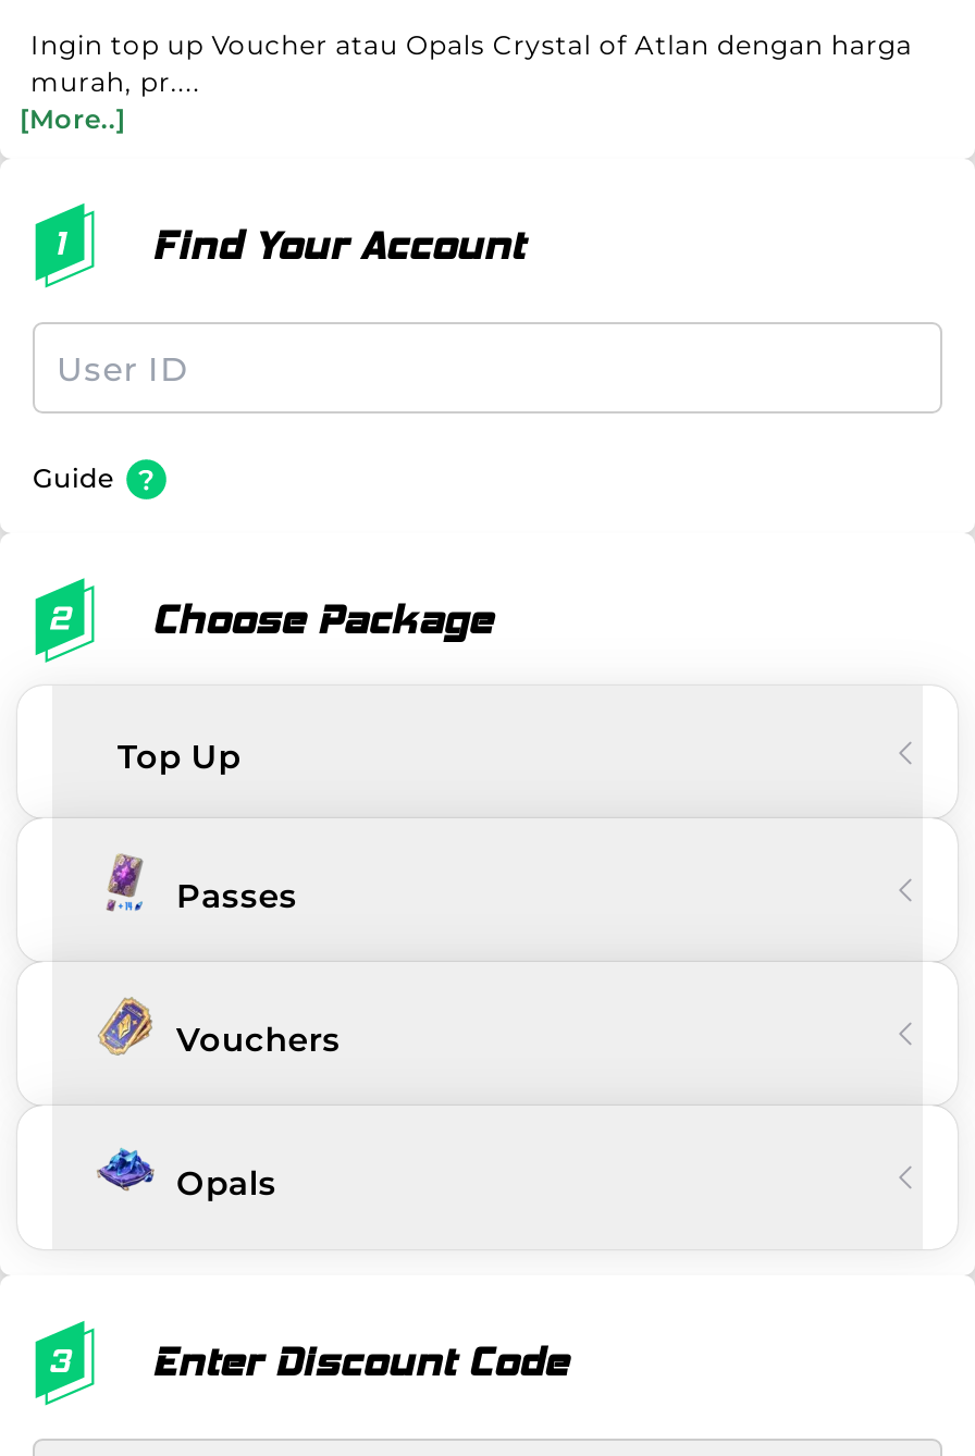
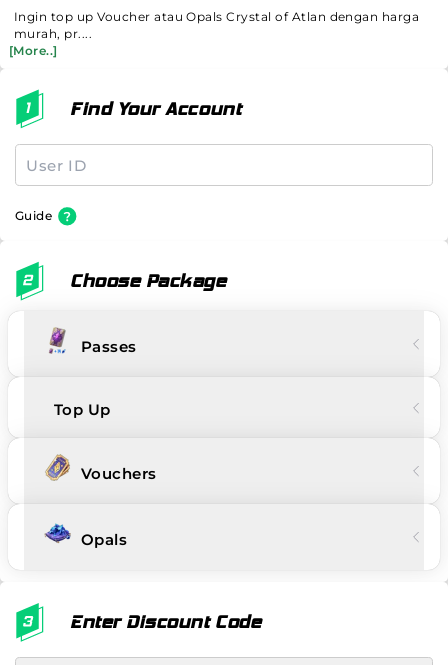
moved down: Top Up

moved up: Passes
